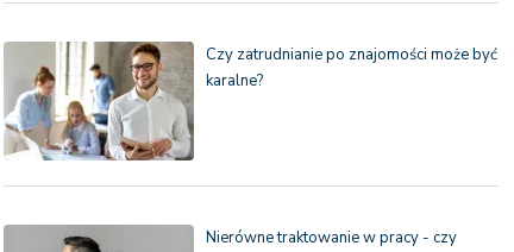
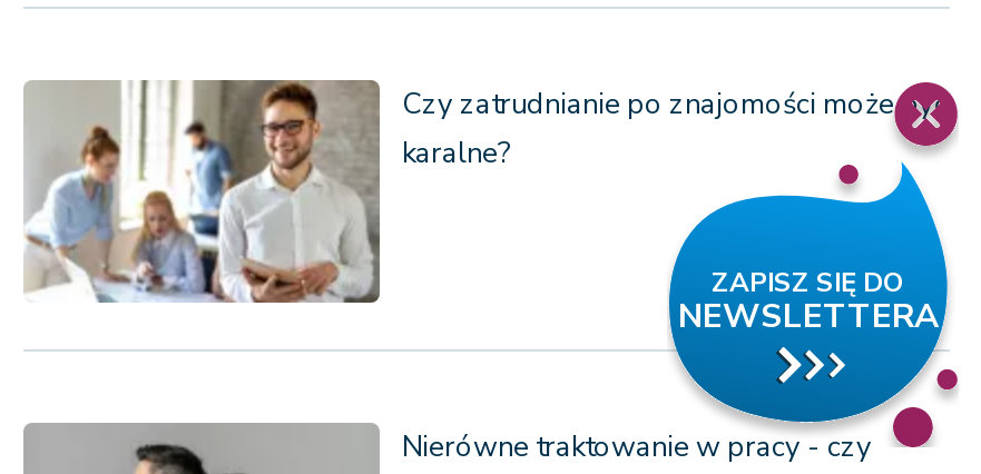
+ [image]
